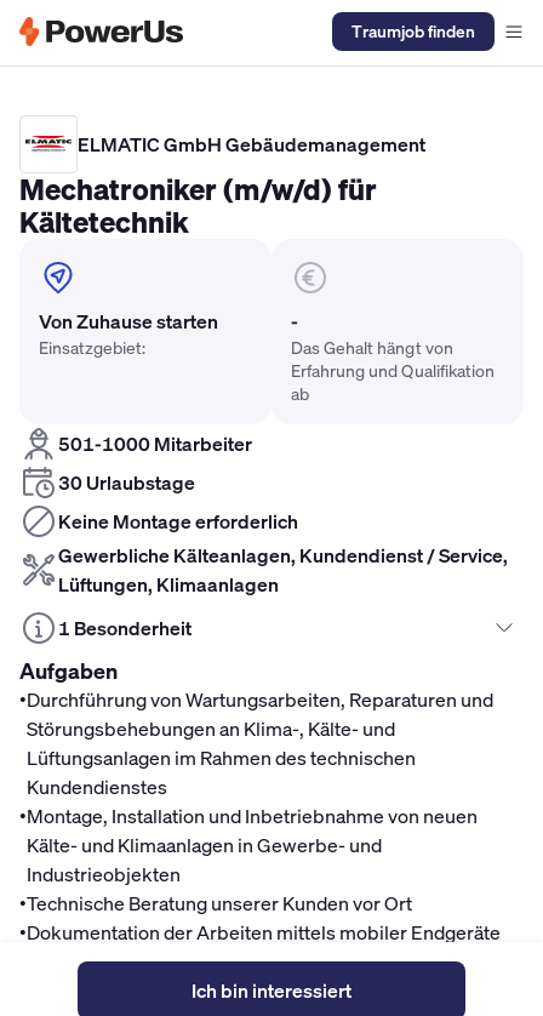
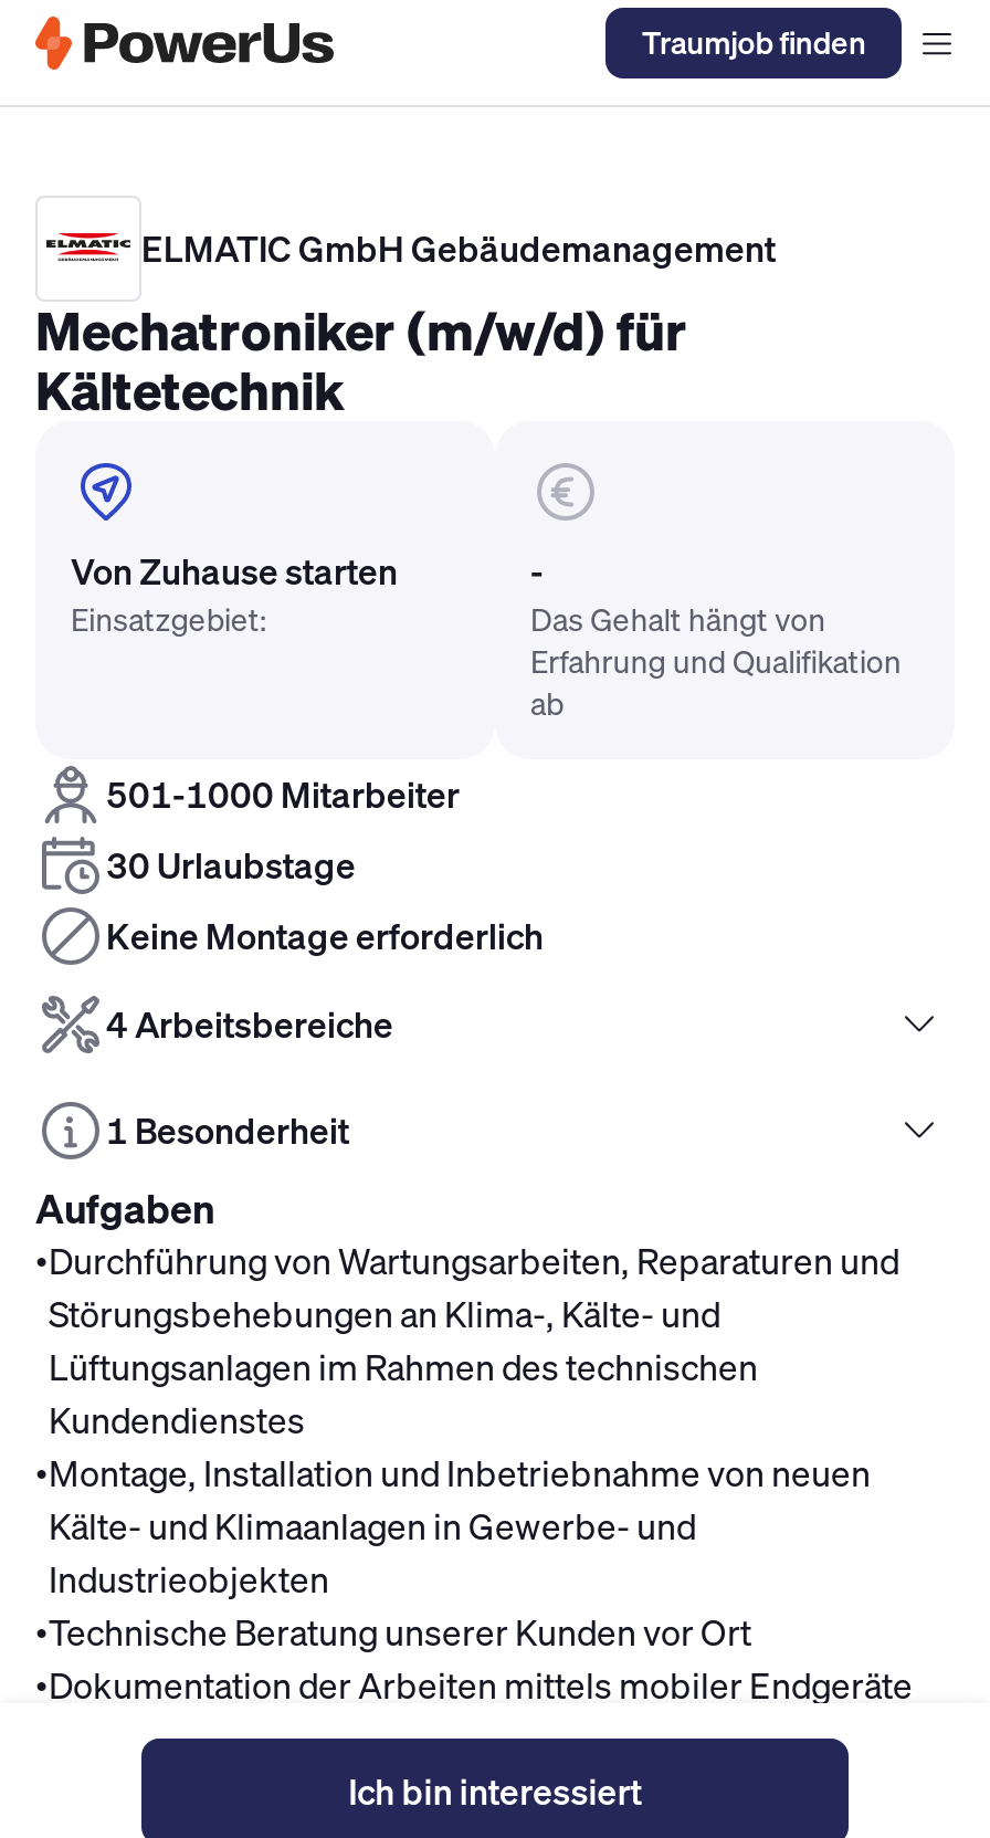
- Gewerbliche Kälteanlagen, Kundendienst / Service,
- Lüftungen, Klimaanlagen
+ 4 Arbeitsbereiche
